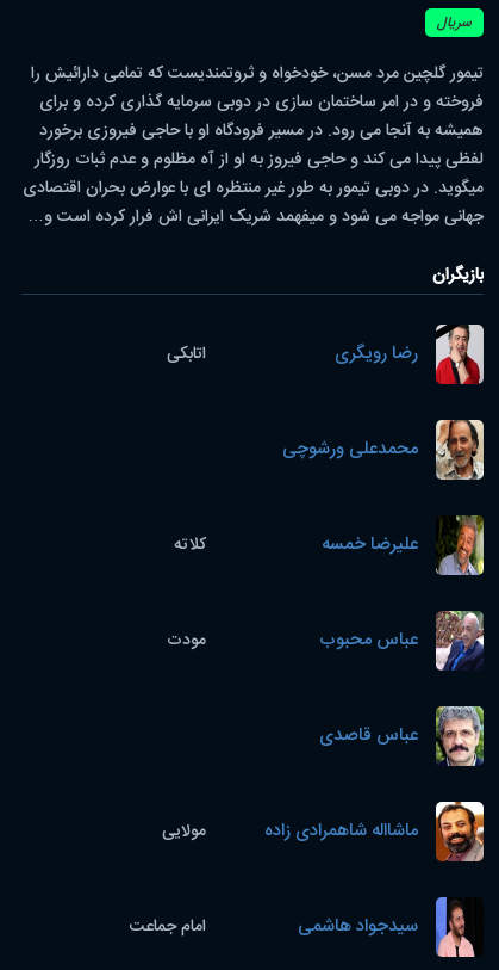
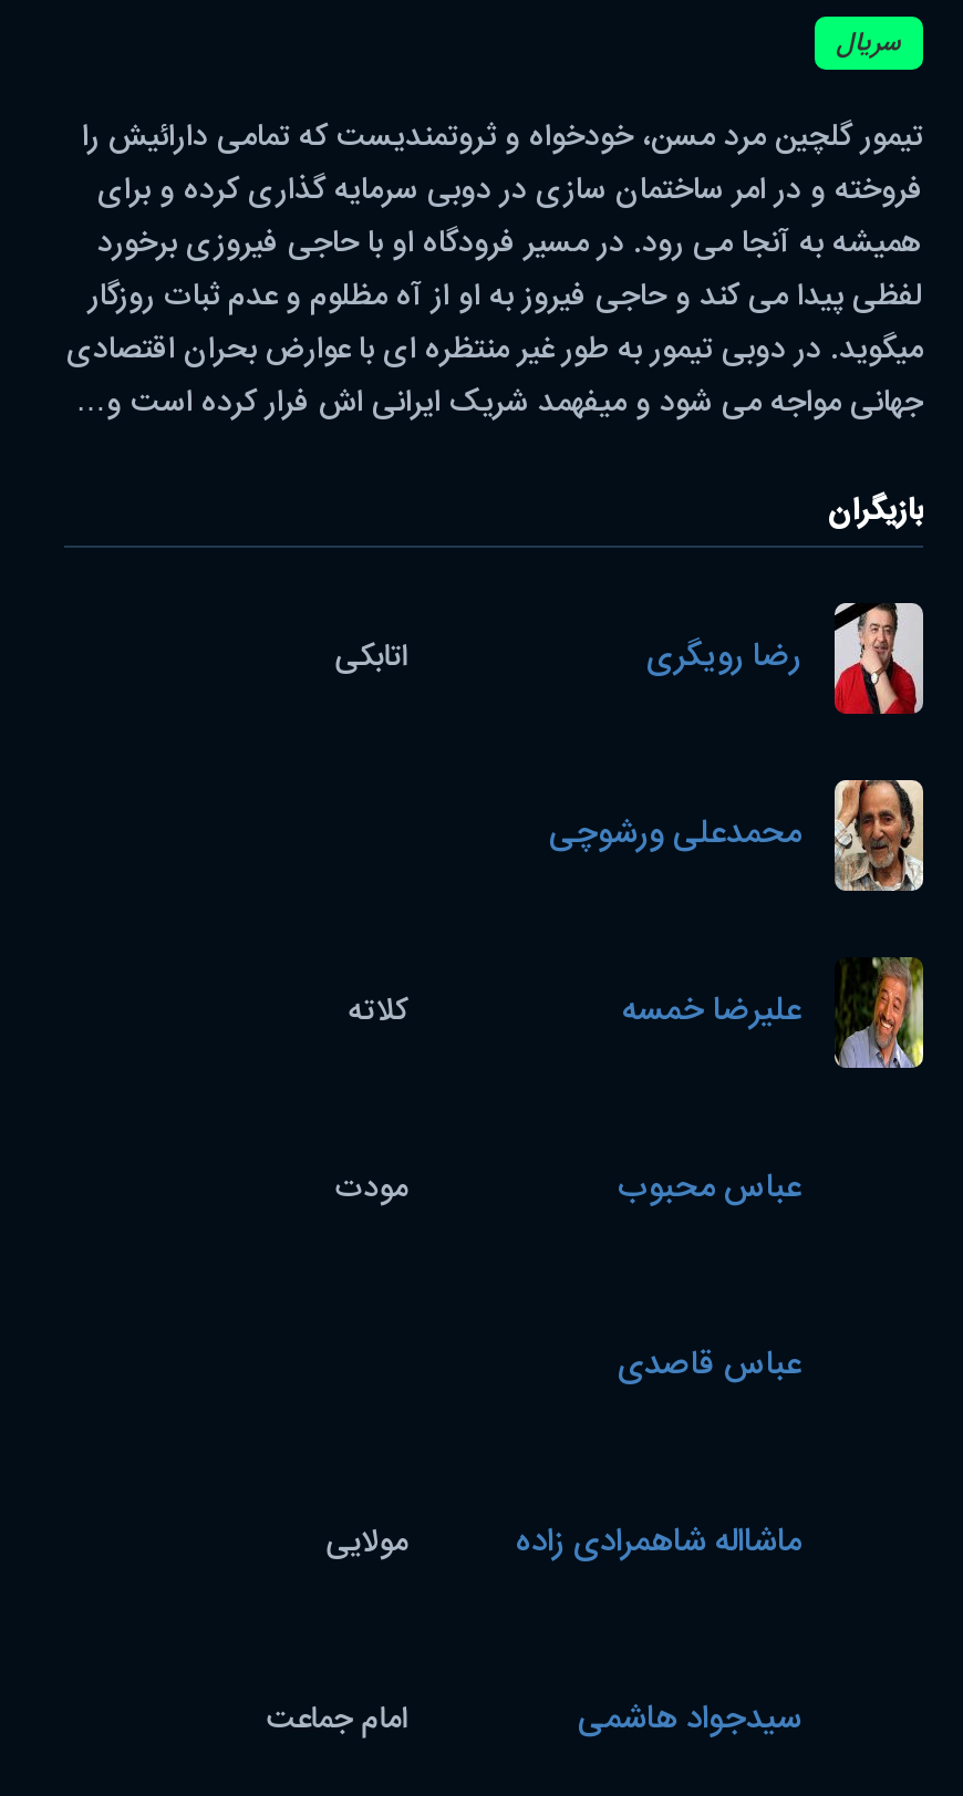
- [image]

- [image]

- [image]

- [image]
